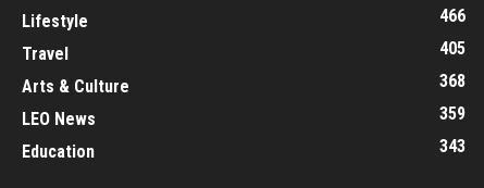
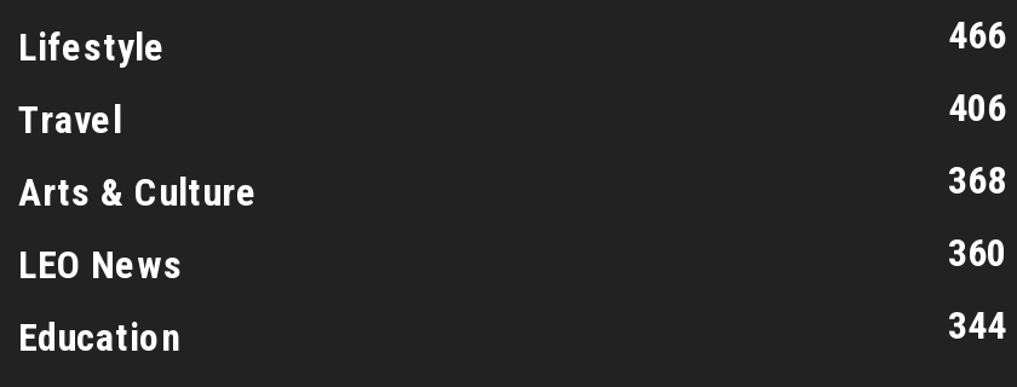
- 405
+ 406

- 359
+ 360

- 343
+ 344
